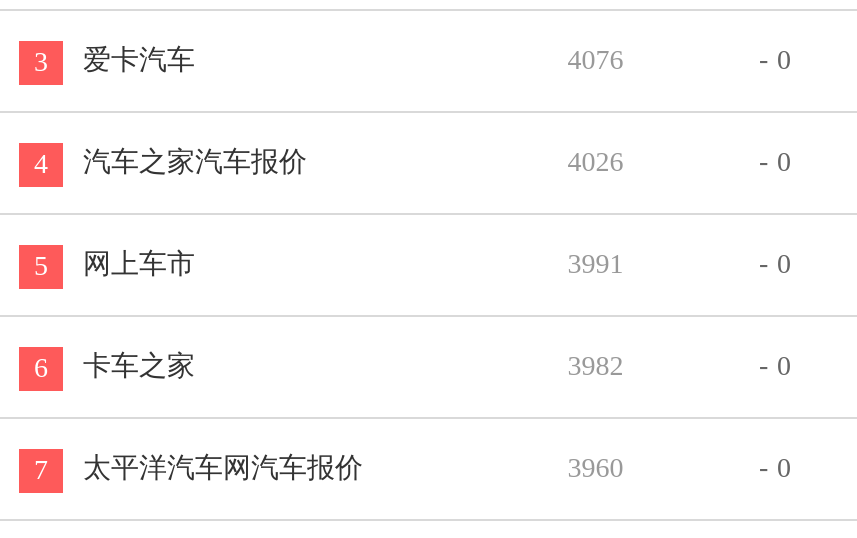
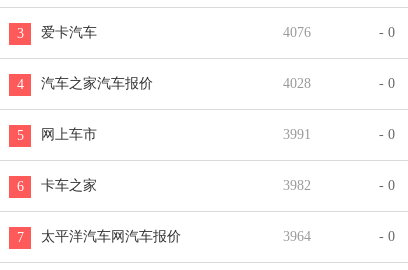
- 4026
+ 4028

- 3960
+ 3964
